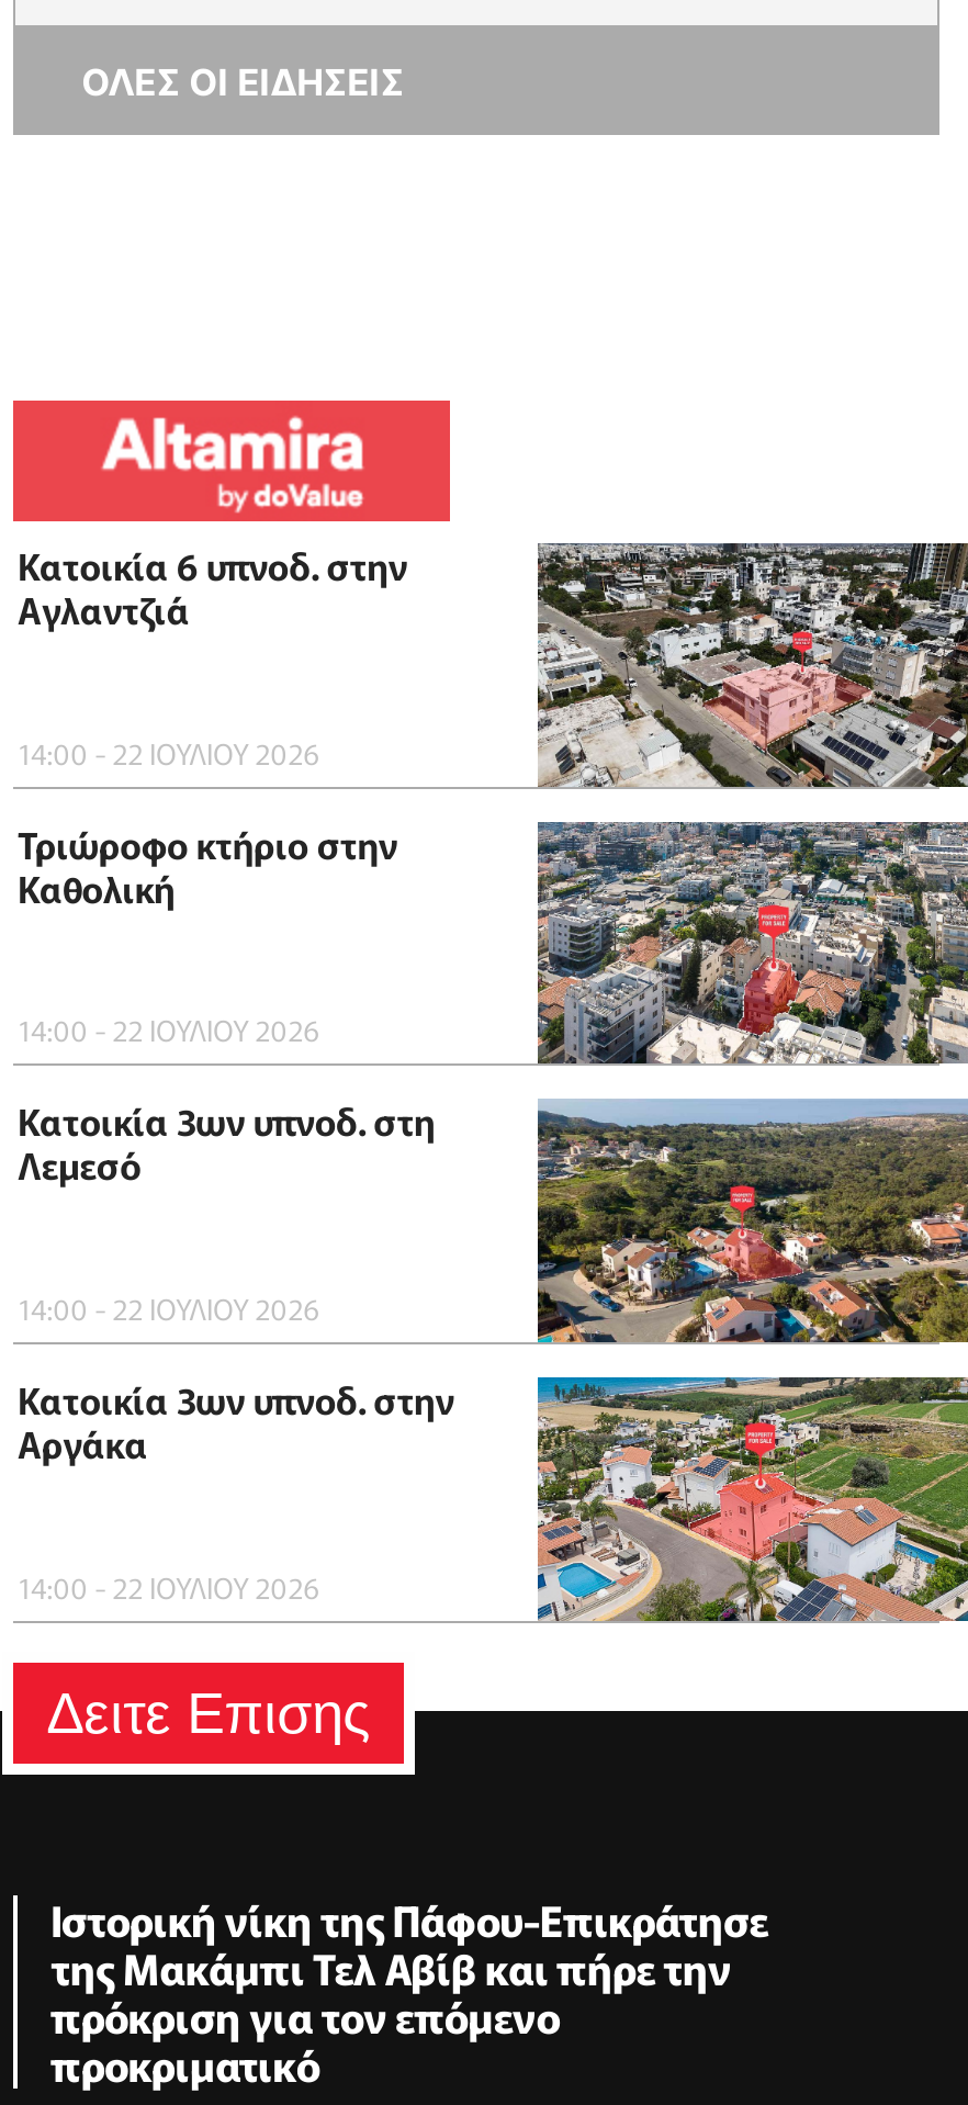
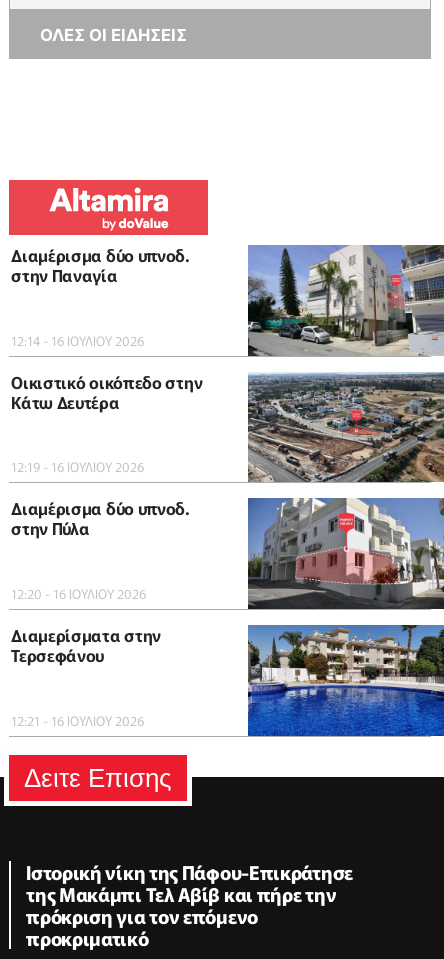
- Κατοικία 6 υπνοδ. στην
- Αγλαντζιά
+ Διαμέρισμα δύο υπνοδ.
+ στην Παναγία

- [image]
+ [image]

- 14:00 - 22 ΙΟΥΛΙΟΥ 2026
+ 12:14 - 16 ΙΟΥΛΙΟΥ 2026

- Τριώροφο κτήριο στην
- Καθολική
+ Οικιστικό οικόπεδο στην
+ Κάτω Δευτέρα

- [image]
+ [image]

- 14:00 - 22 ΙΟΥΛΙΟΥ 2026
+ 12:19 - 16 ΙΟΥΛΙΟΥ 2026

- Κατοικία 3ων υπνοδ. στη
- Λεμεσό
+ Διαμέρισμα δύο υπνοδ.
+ στην Πύλα

- [image]
+ [image]

- 14:00 - 22 ΙΟΥΛΙΟΥ 2026
+ 12:20 - 16 ΙΟΥΛΙΟΥ 2026

- Κατοικία 3ων υπνοδ. στην
- Αργάκα
+ Διαμερίσματα στην
+ Τερσεφάνου

- [image]
+ [image]

- 14:00 - 22 ΙΟΥΛΙΟΥ 2026
+ 12:21 - 16 ΙΟΥΛΙΟΥ 2026
